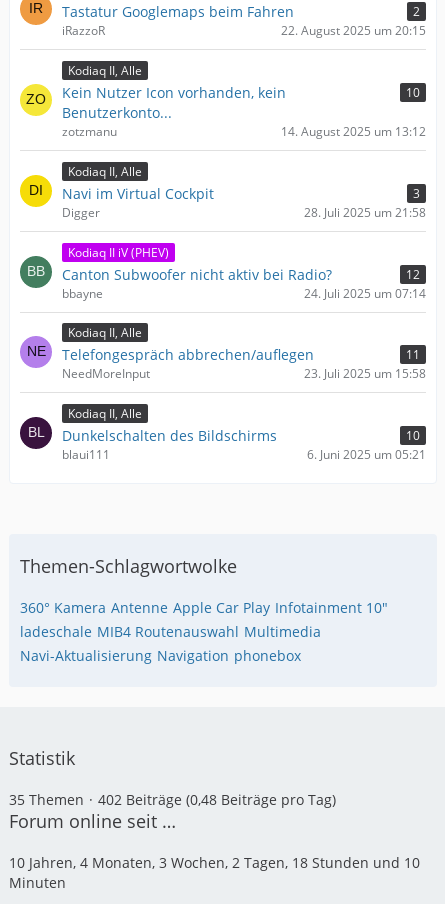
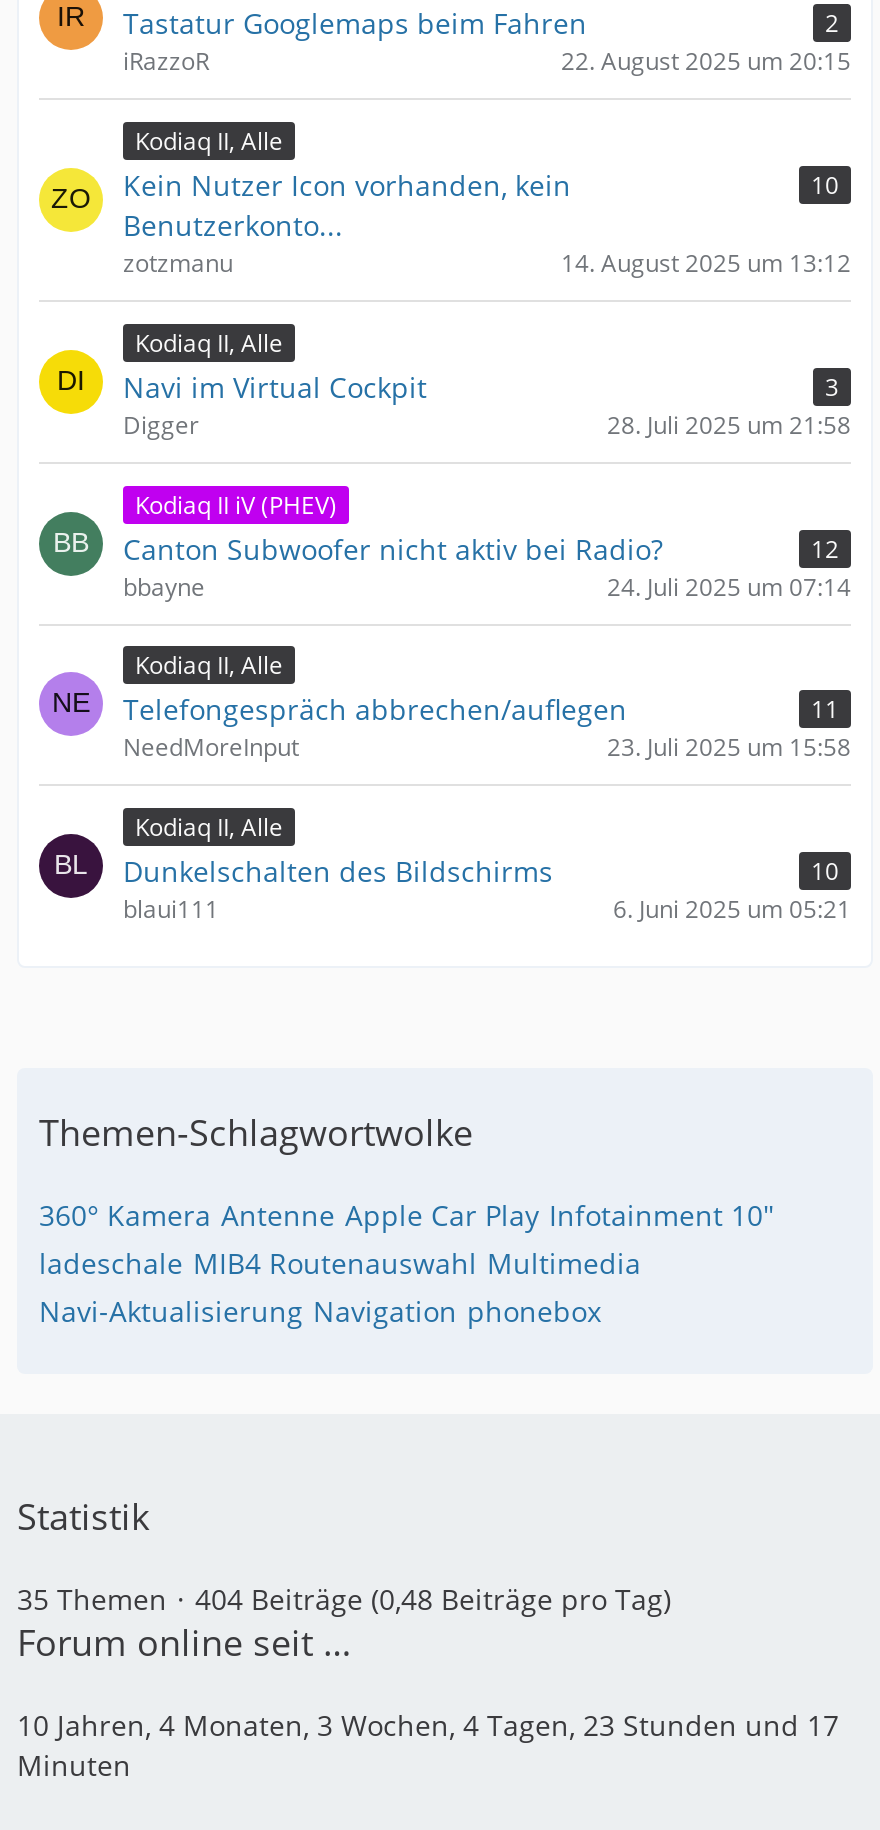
- 402 Beiträge (0,48 Beiträge pro Tag)
+ 404 Beiträge (0,48 Beiträge pro Tag)

- 10 Jahren, 4 Monaten, 3 Wochen, 2 Tagen, 18 Stunden und 10
+ 10 Jahren, 4 Monaten, 3 Wochen, 4 Tagen, 23 Stunden und 17
